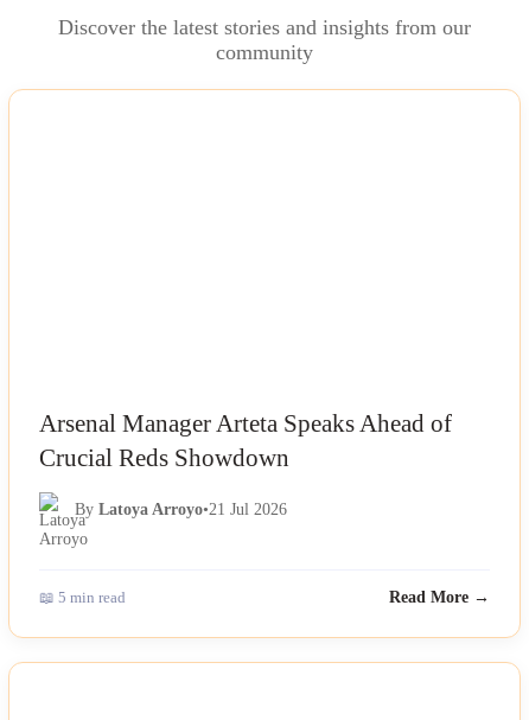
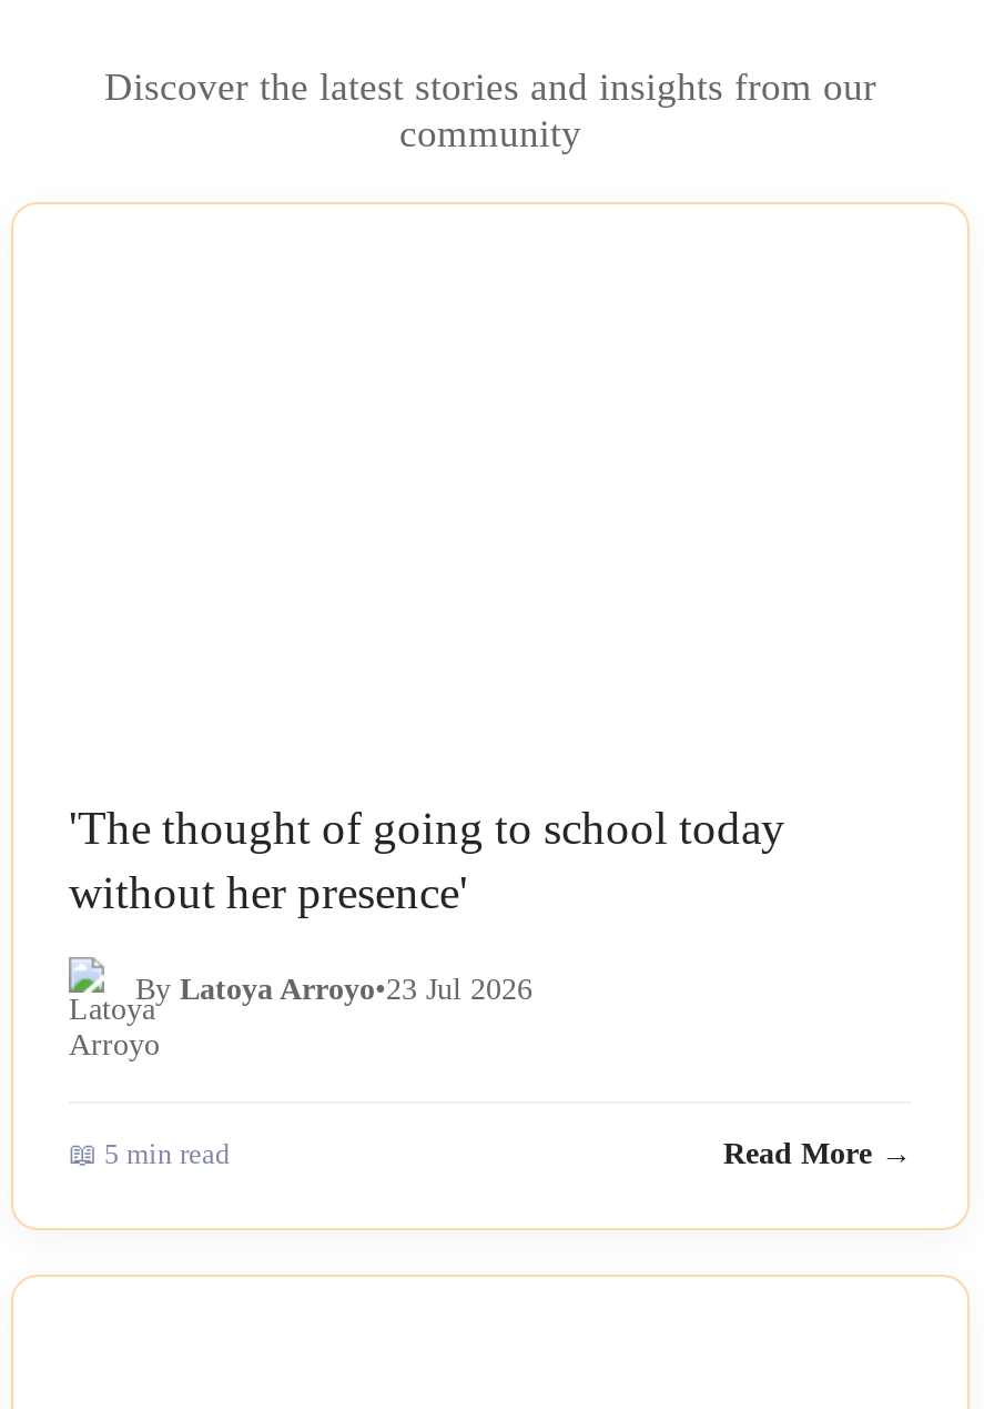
- Arsenal Manager Arteta Speaks Ahead of
- Crucial Reds Showdown
+ 'The thought of going to school today
+ without her presence'

- By Latoya Arroyo•21 Jul 2026
+ By Latoya Arroyo•23 Jul 2026
